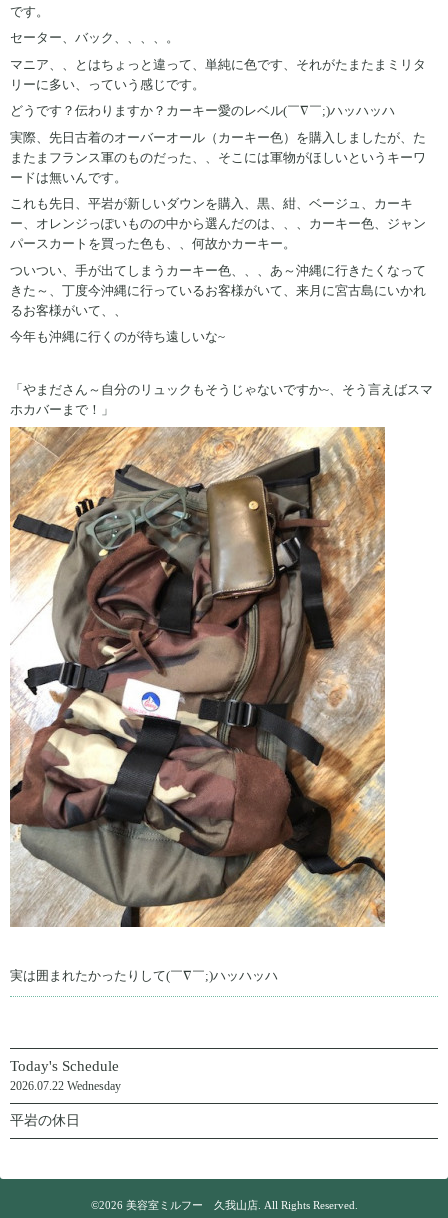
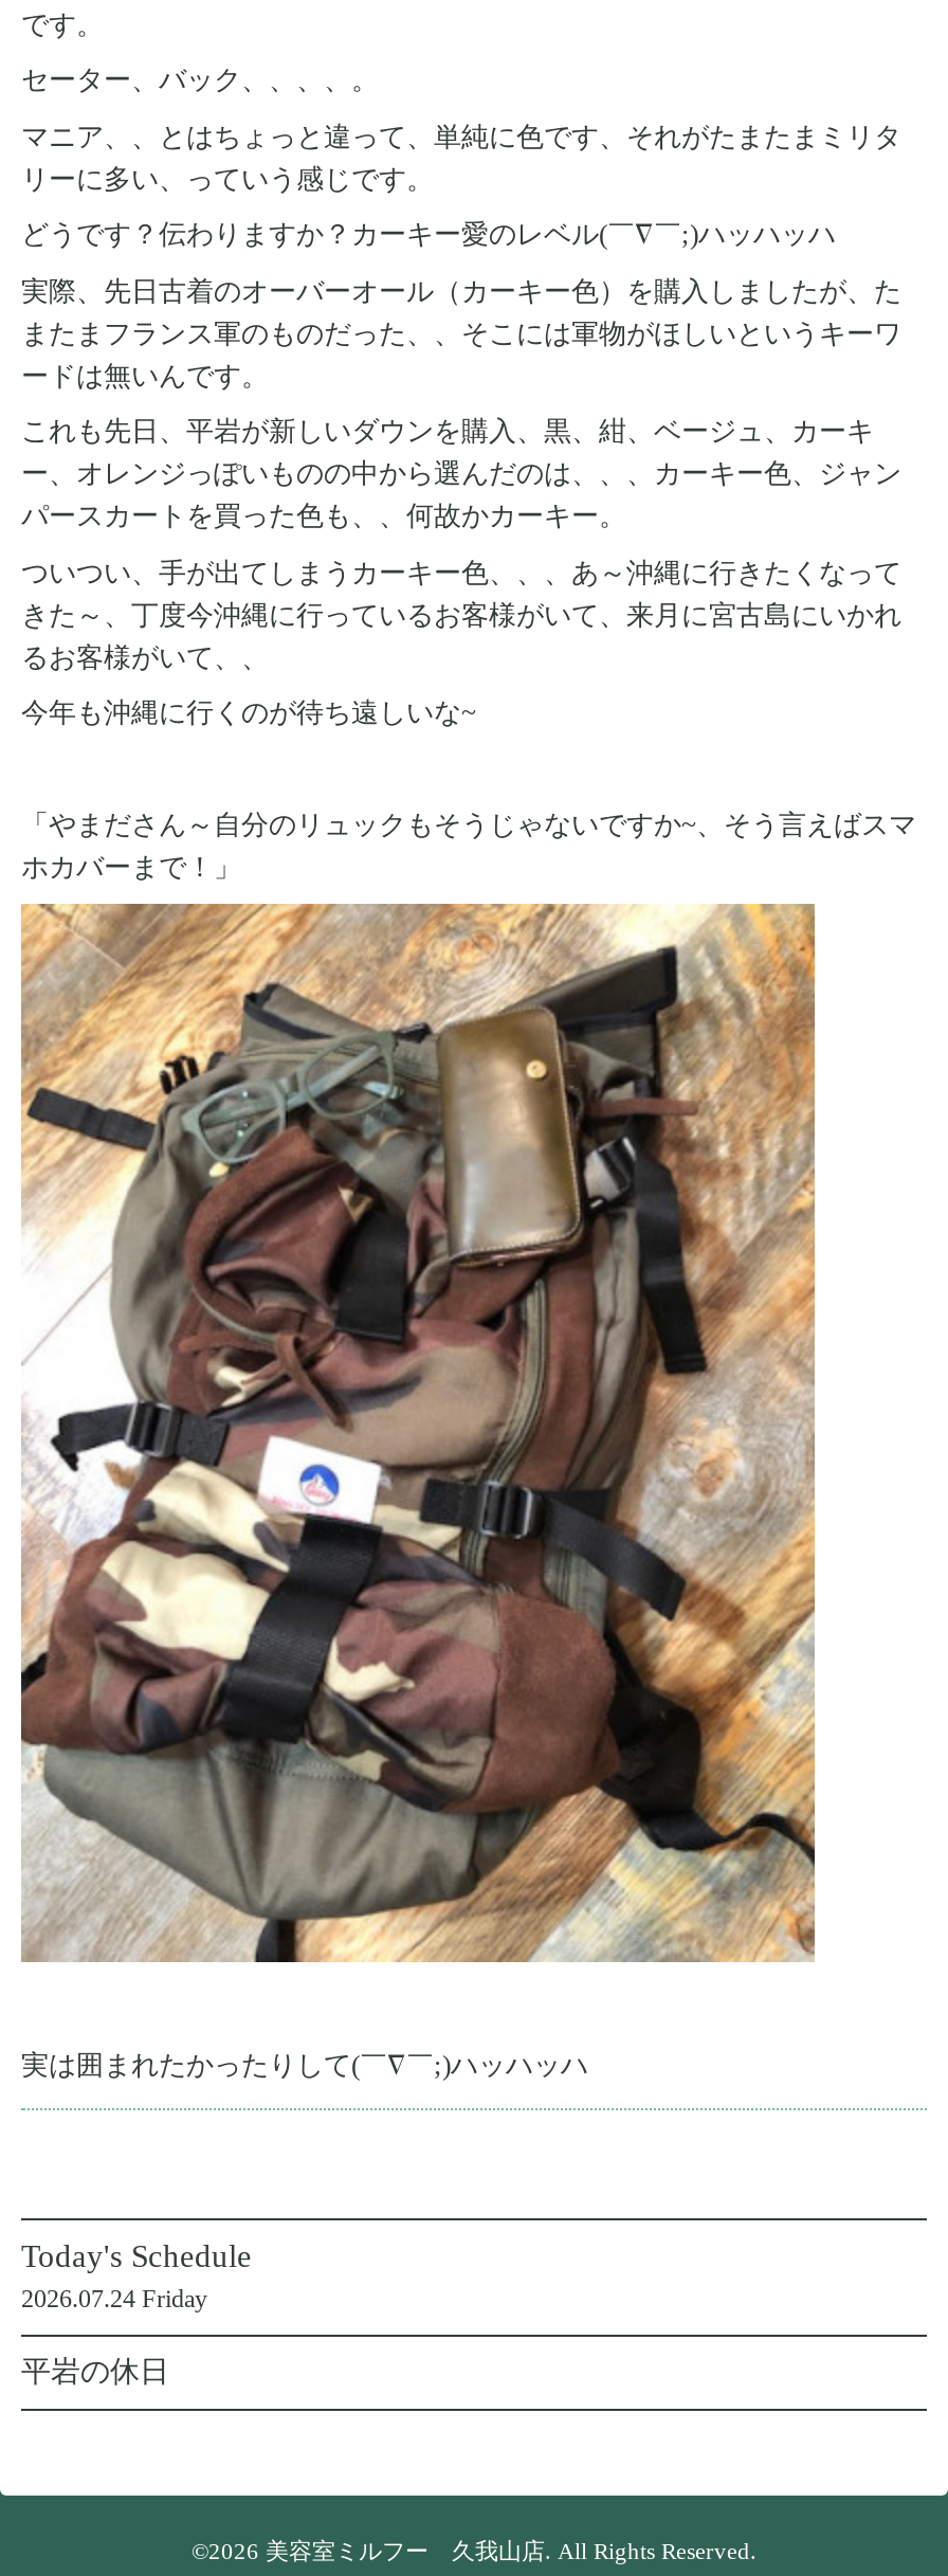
- 2026.07.22 Wednesday
+ 2026.07.24 Friday
